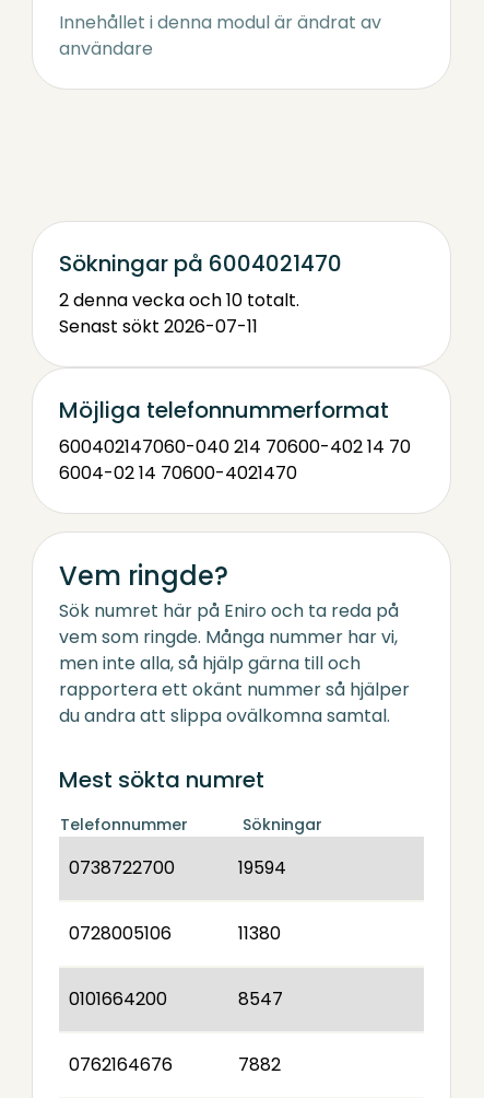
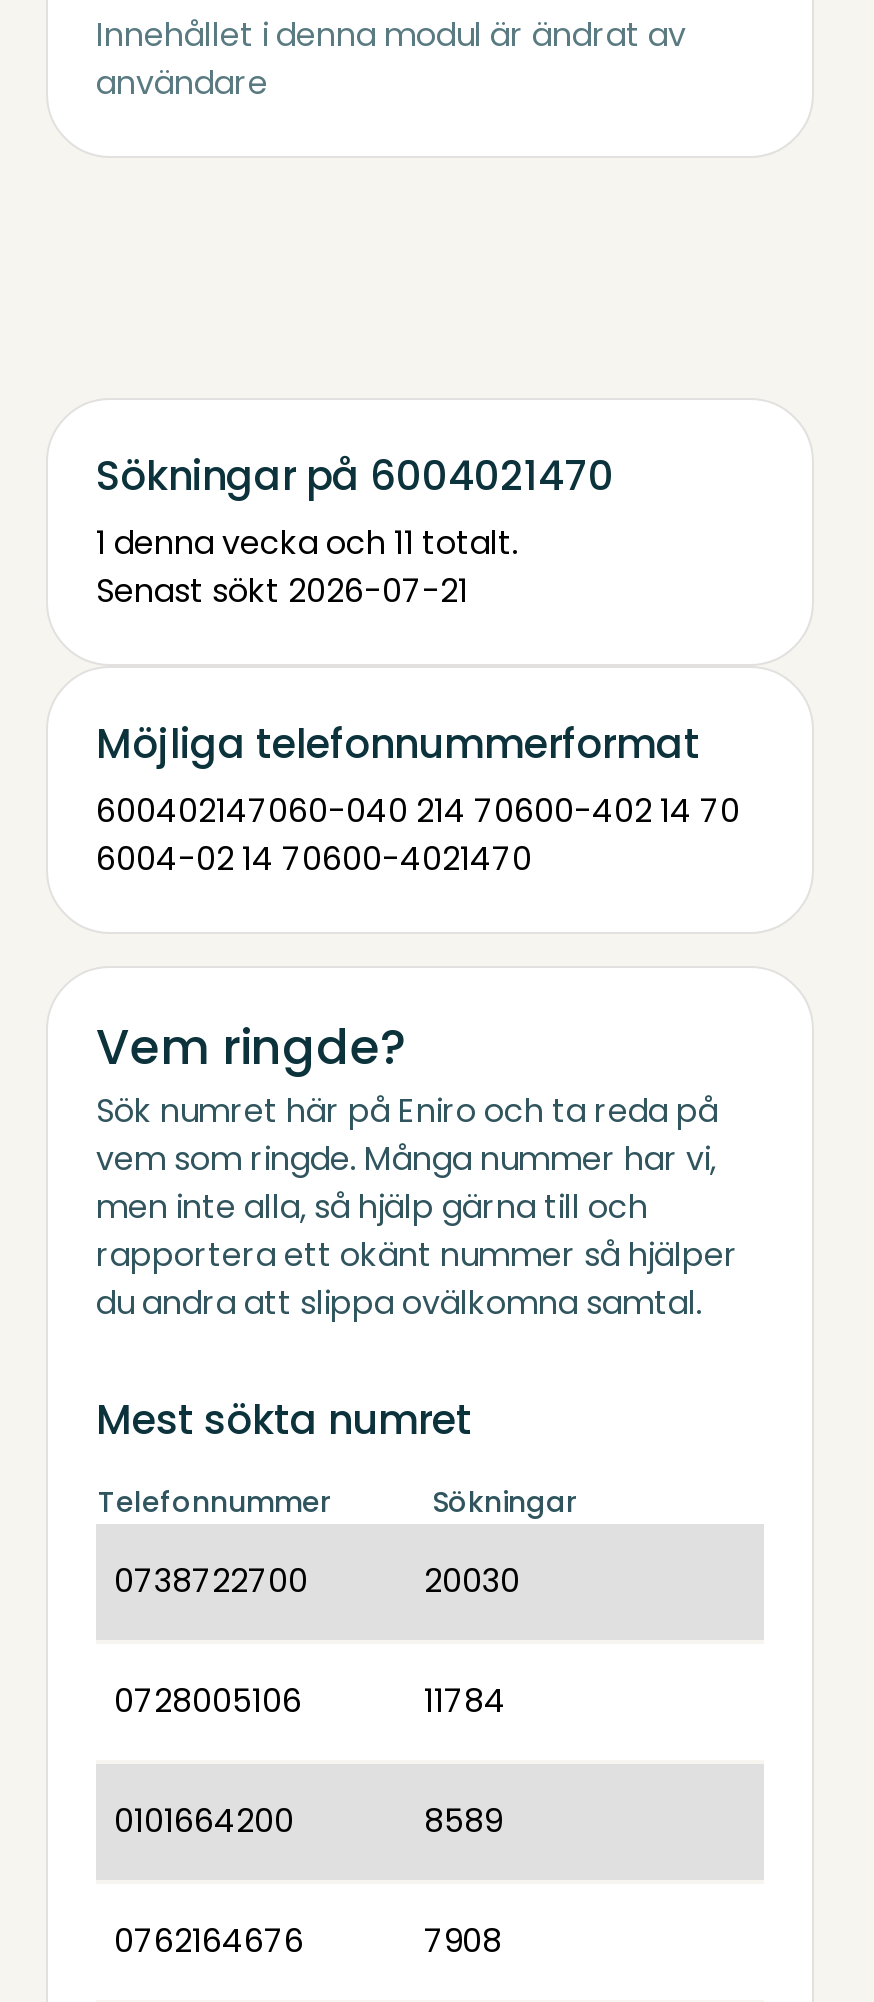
- 2 denna vecka och 10 totalt.
+ 1 denna vecka och 11 totalt.

- Senast sökt 2026-07-11
+ Senast sökt 2026-07-21

- 19594
+ 20030

- 11380
+ 11784

- 8547
+ 8589

- 7882
+ 7908
